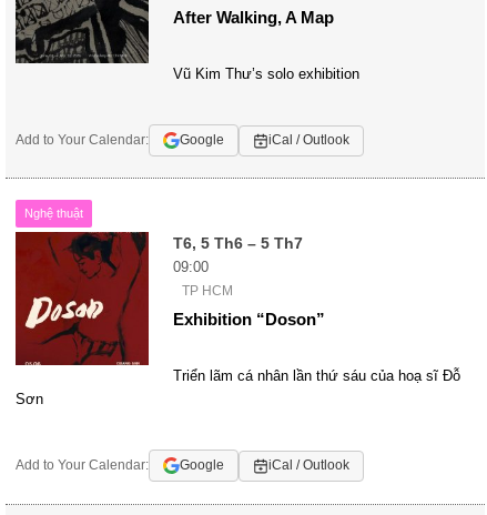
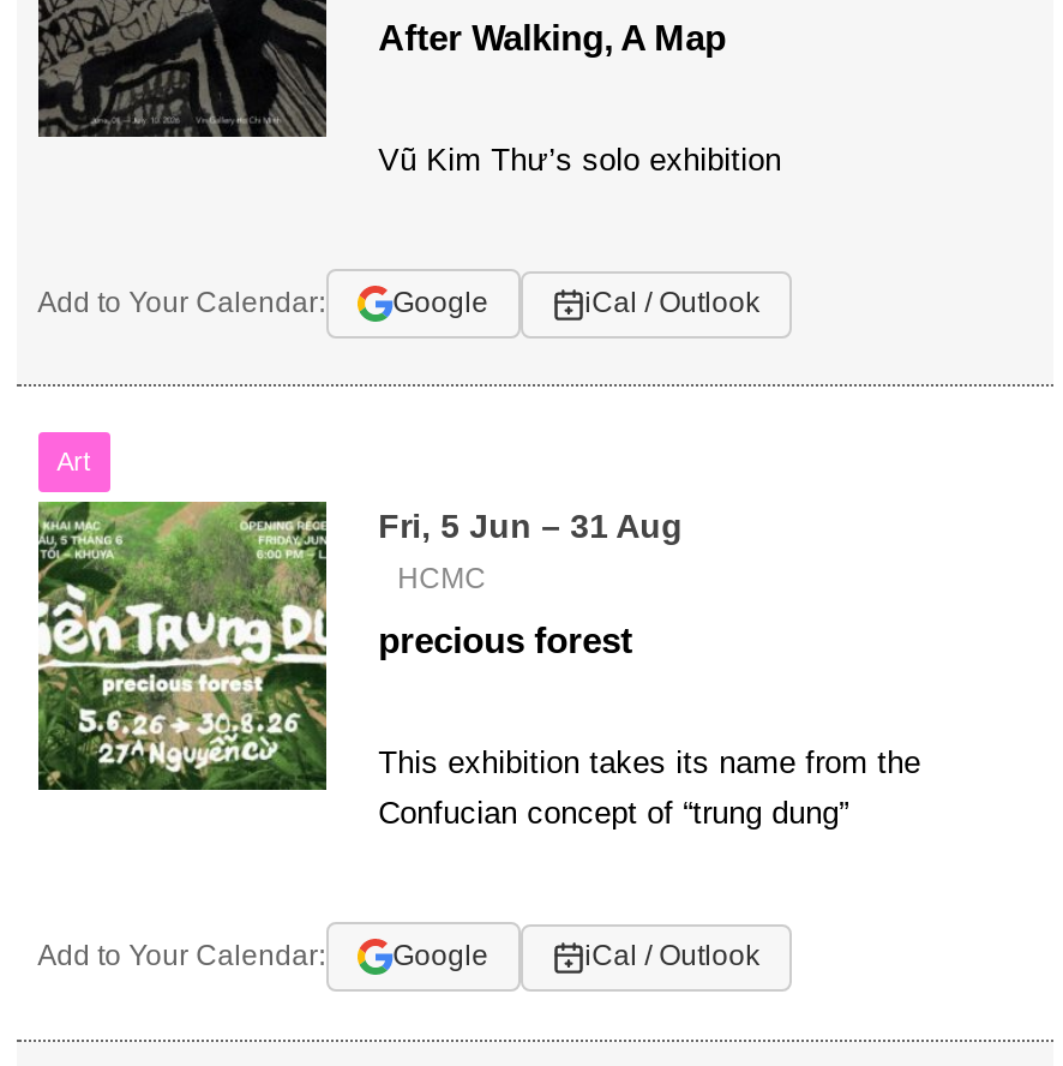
- [image]
- Nghệ thuật
- T6, 5 Th6 – 5 Th7
- 09:00
- TP HCM
- Exhibition “Doson”
- Triển lãm cá nhân lần thứ sáu của hoạ sĩ Đỗ
- Sơn
+ [image]
+ Art
+ Fri, 5 Jun – 31 Aug
+ HCMC
+ precious forest
+ This exhibition takes its name from the
+ Confucian concept of “trung dung”
